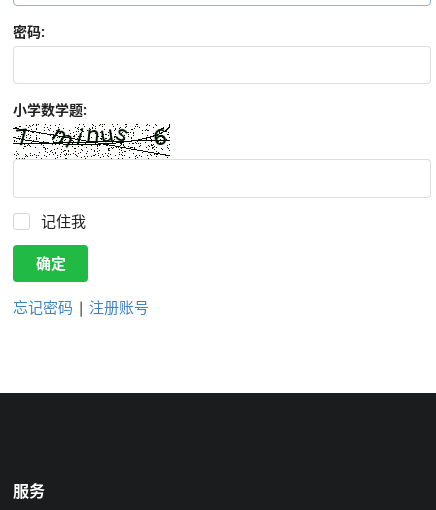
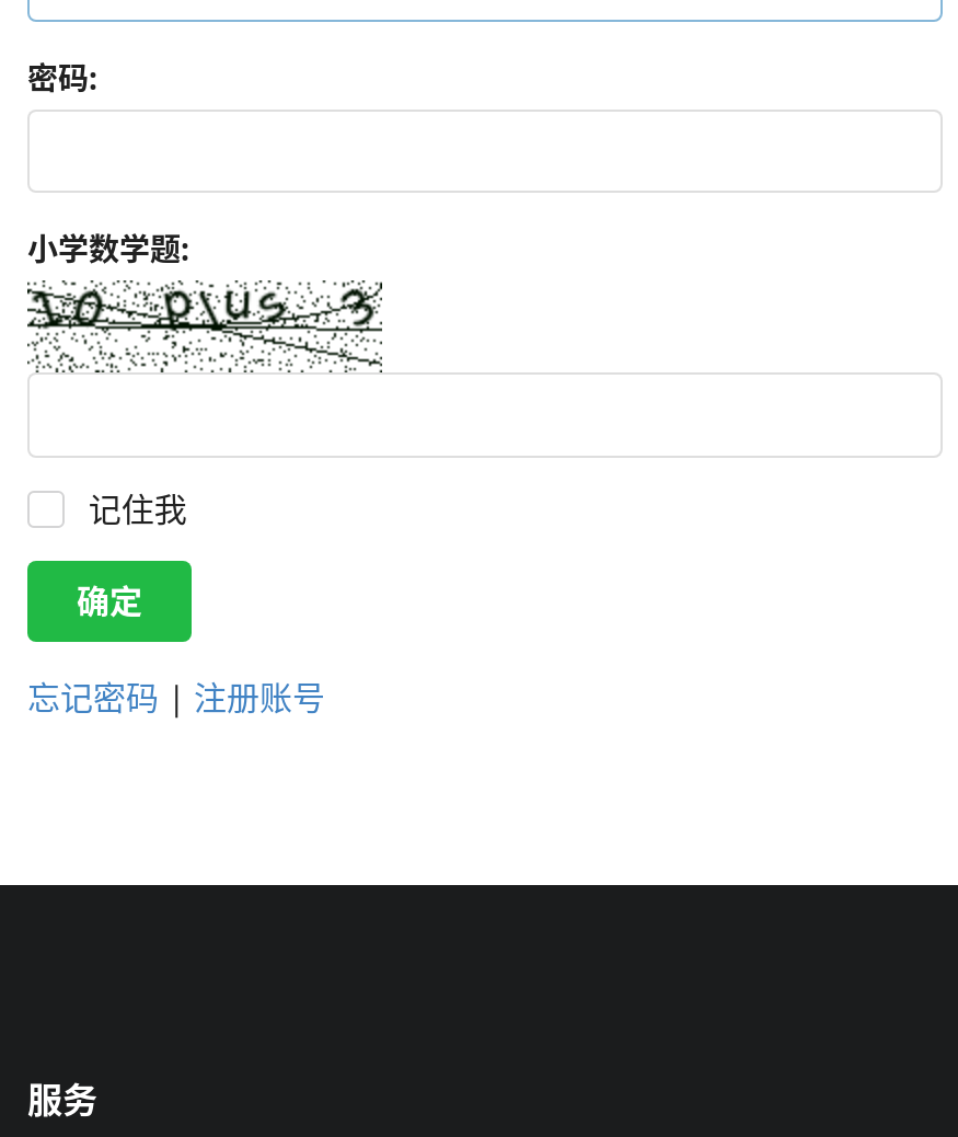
- [image]
+ [image]
